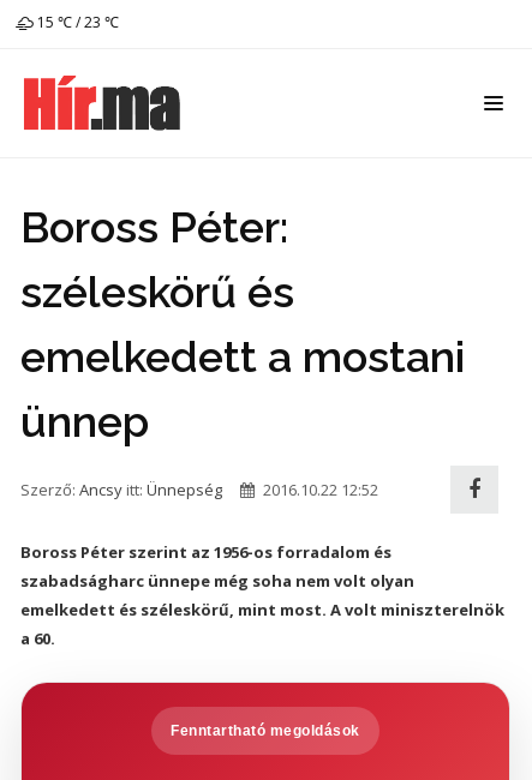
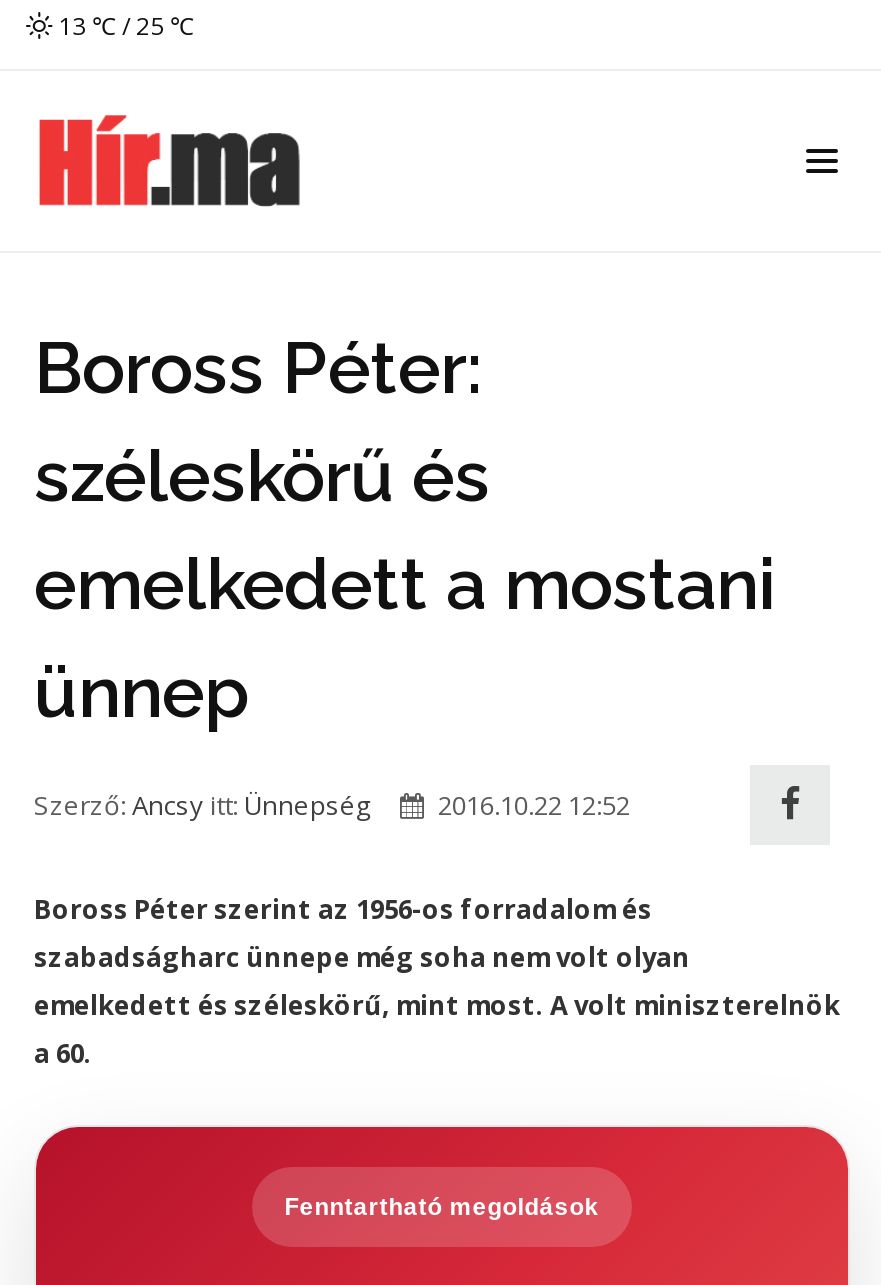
- 15 ℃ / 23 ℃
+ 13 ℃ / 25 ℃
